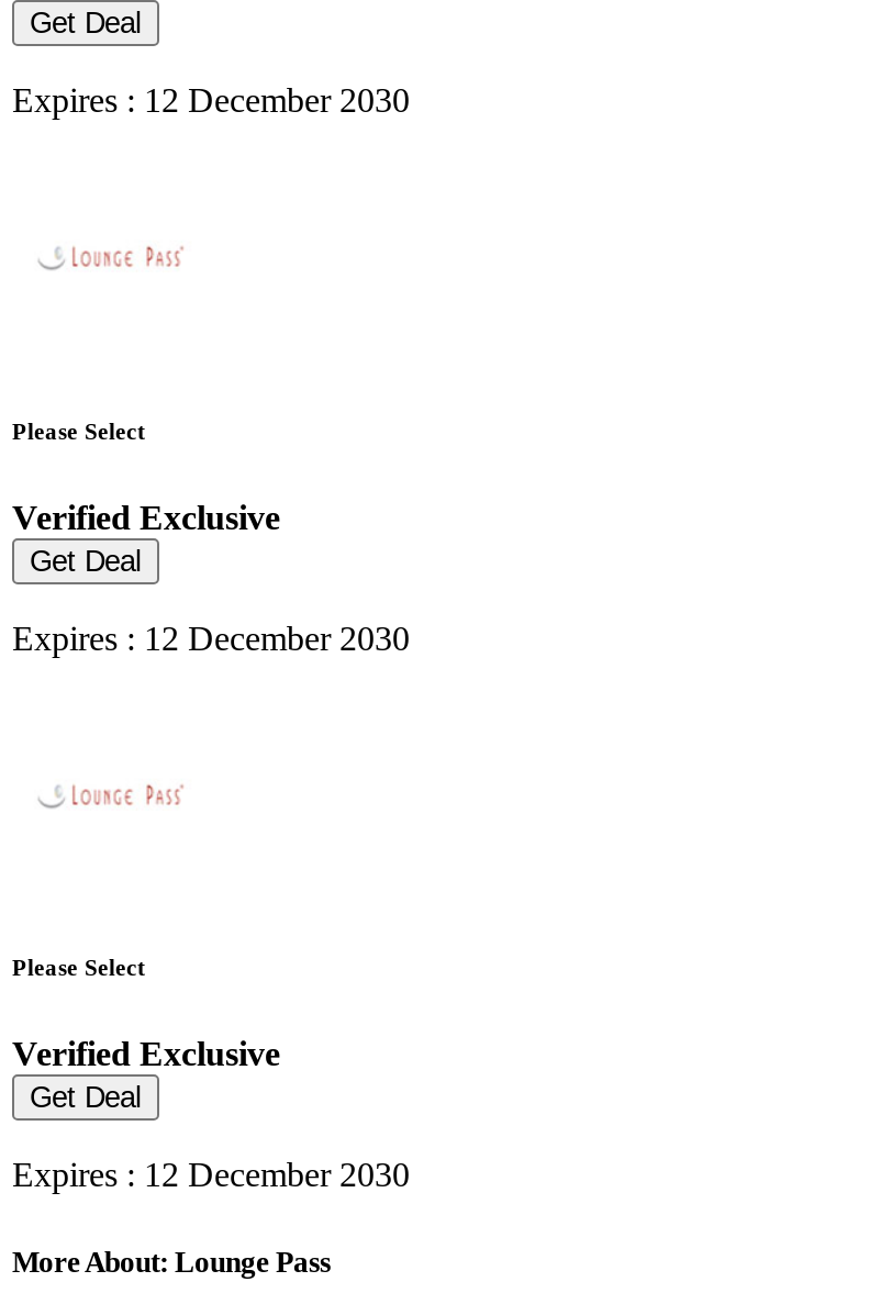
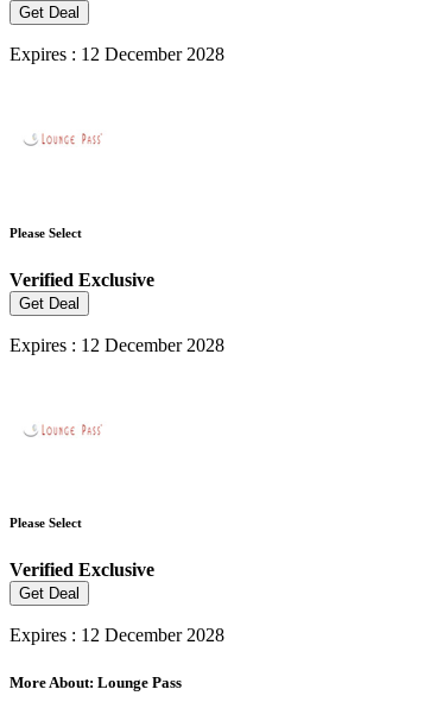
- Expires : 12 December 2030
+ Expires : 12 December 2028

- Expires : 12 December 2030
+ Expires : 12 December 2028

- Expires : 12 December 2030
+ Expires : 12 December 2028
